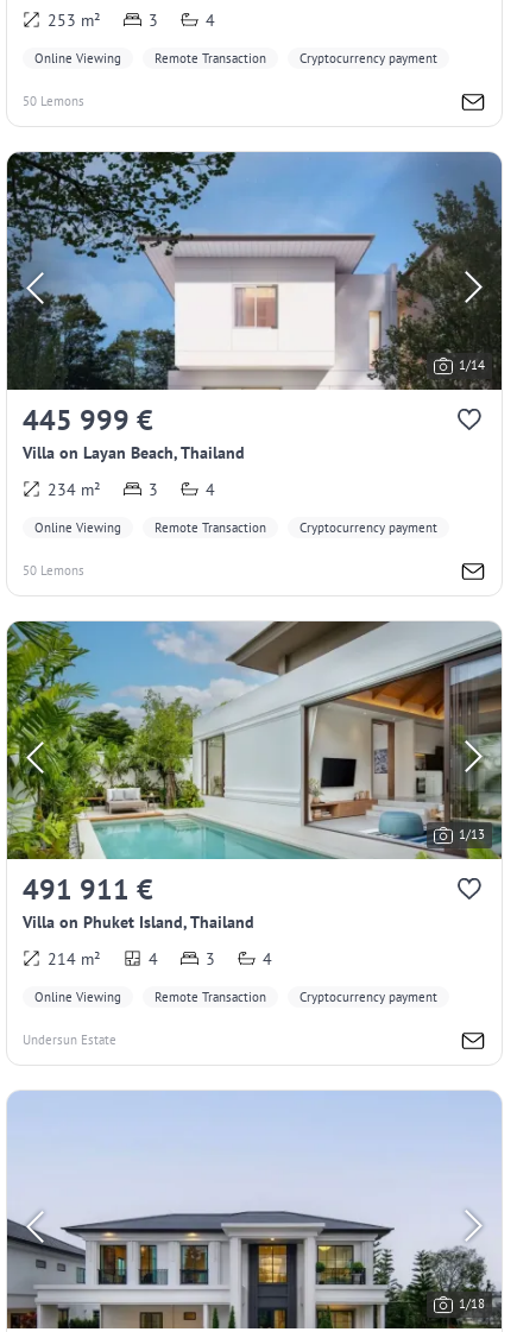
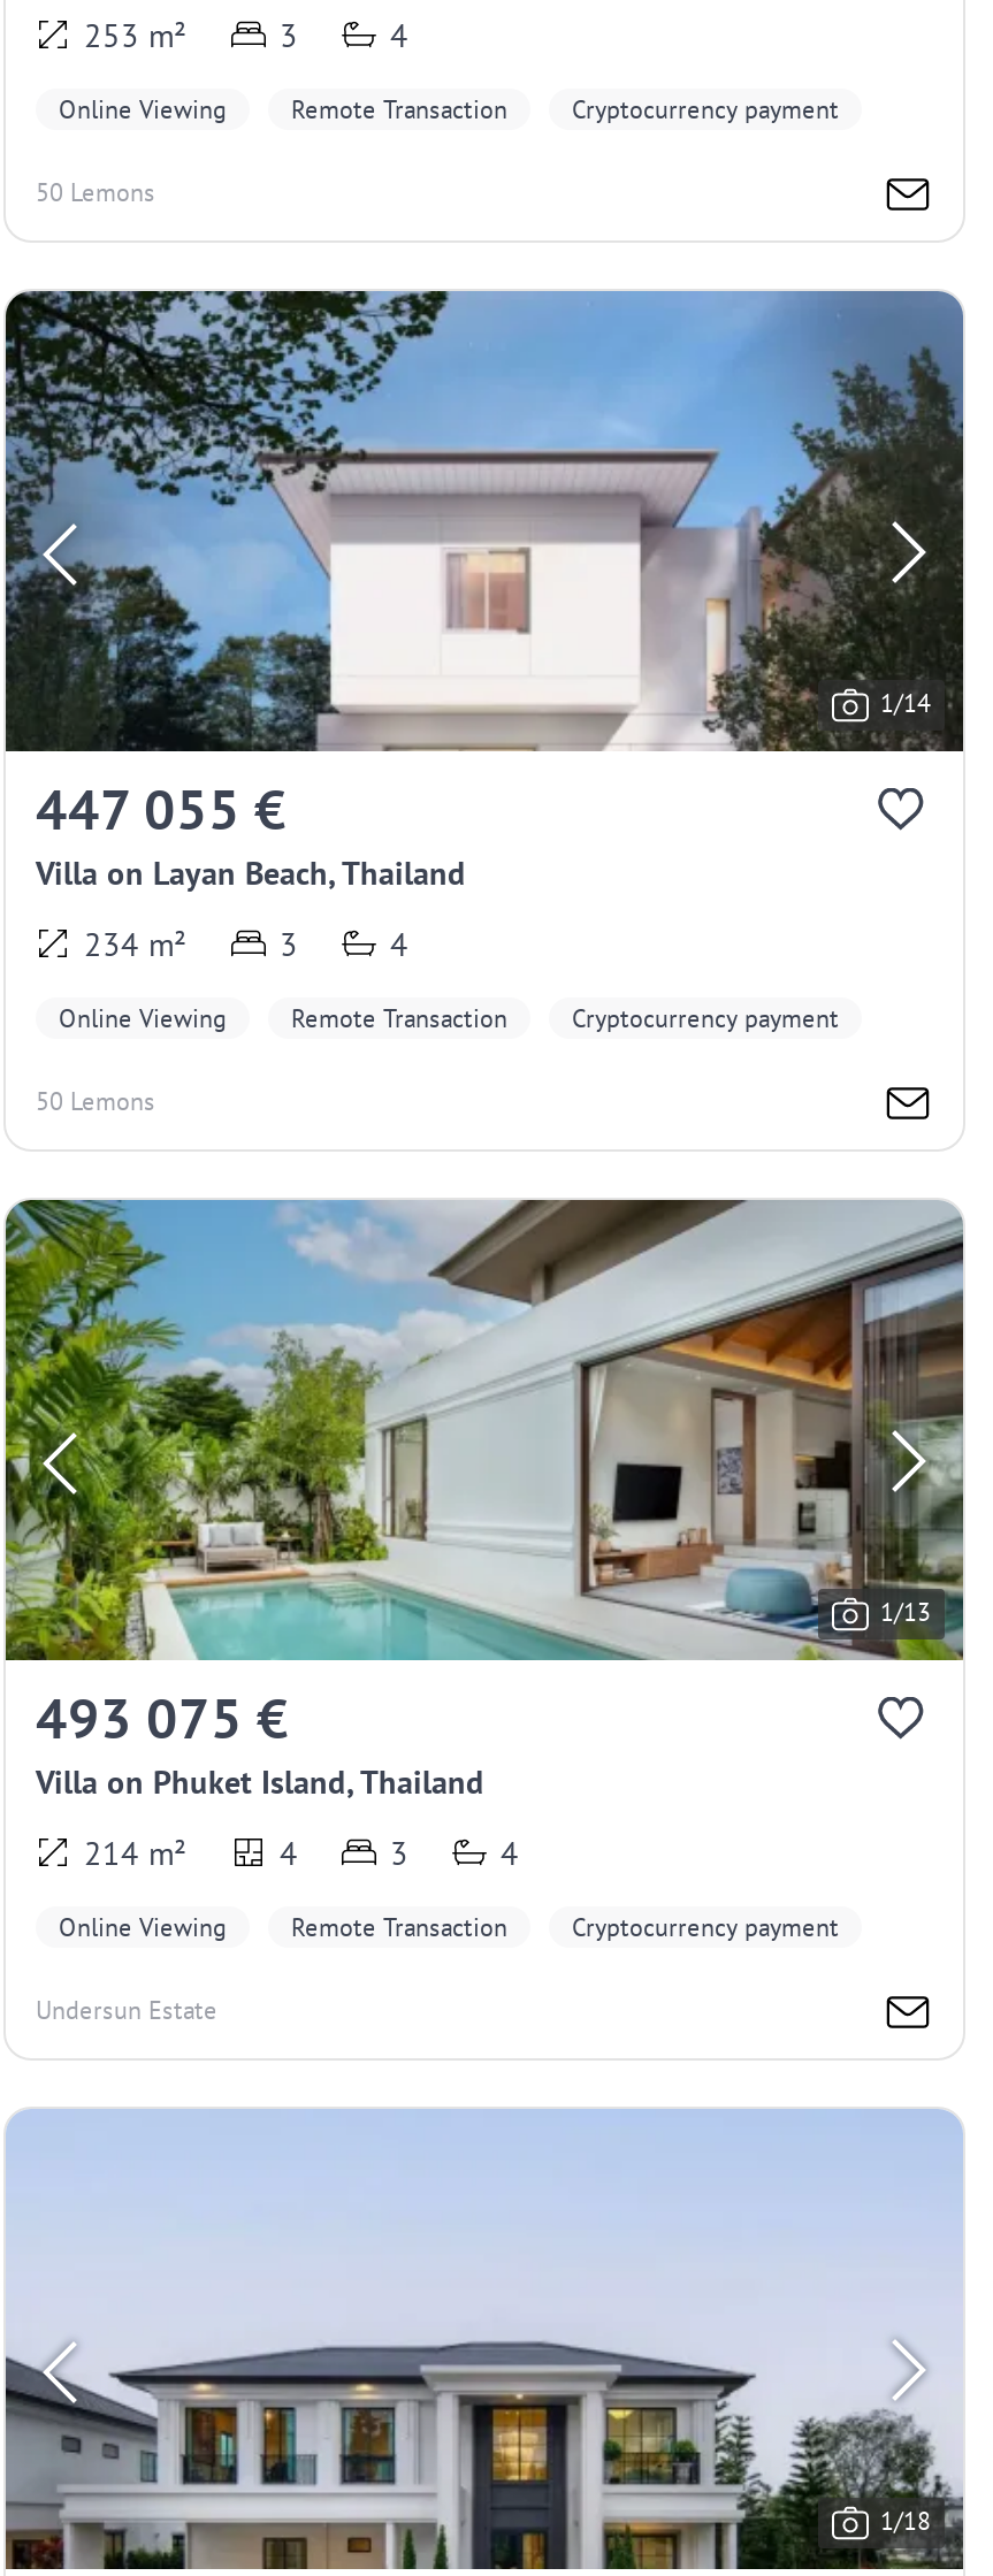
- 445 999 €
+ 447 055 €

- 491 911 €
+ 493 075 €
